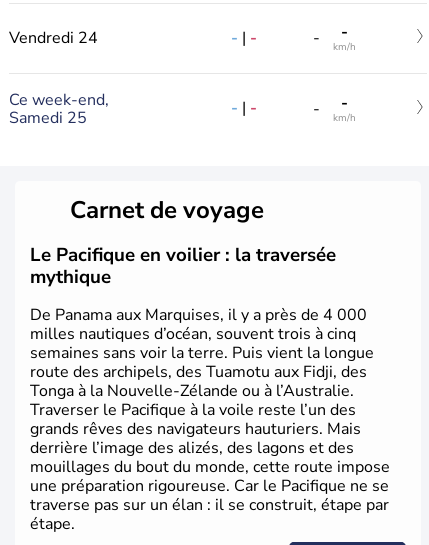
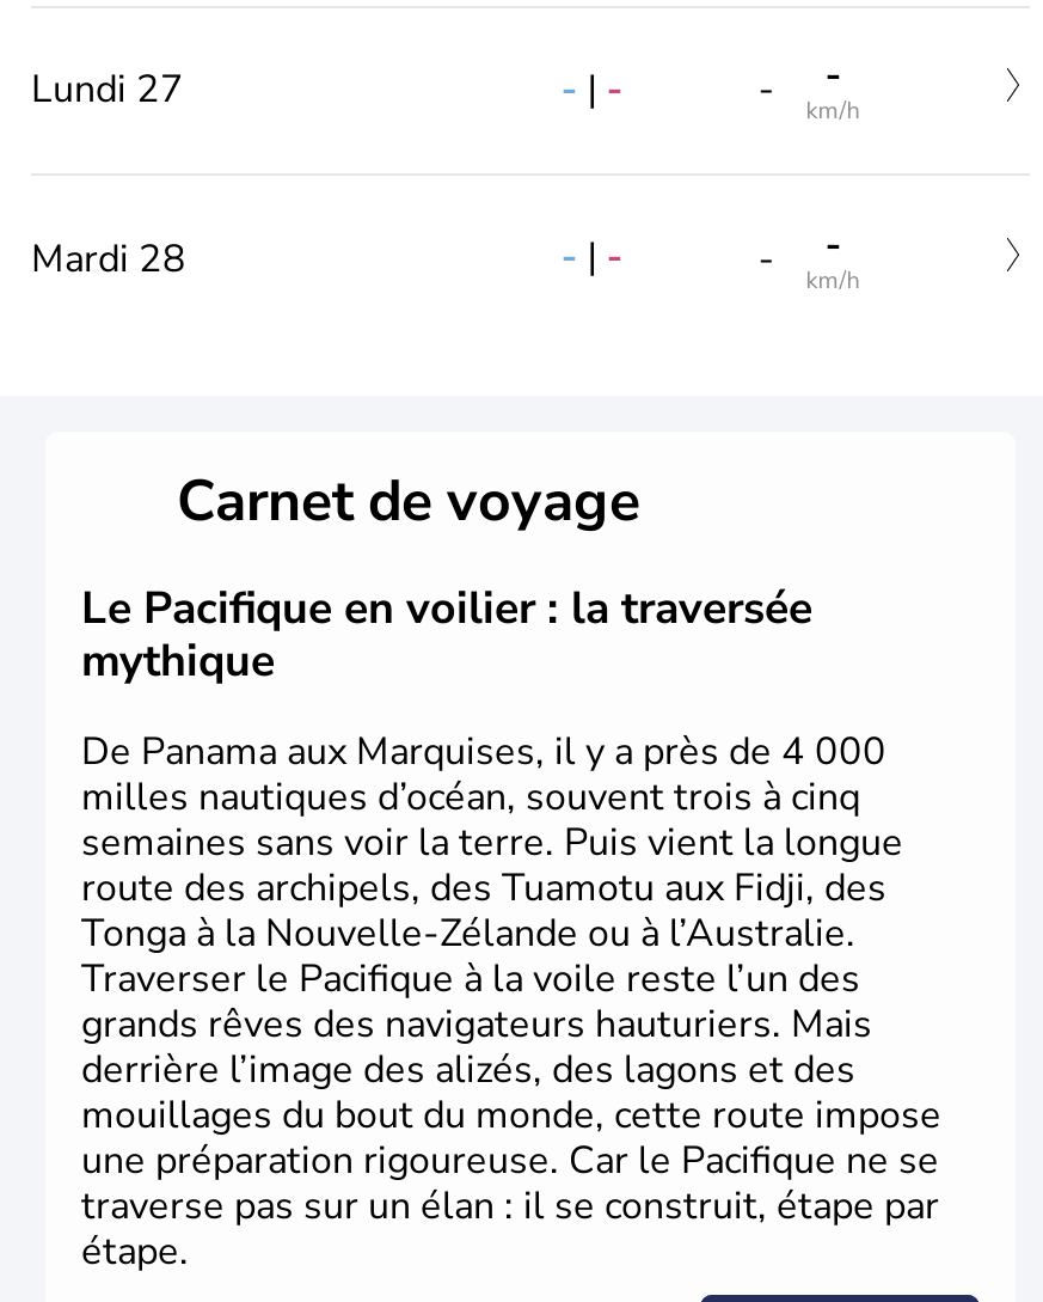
- Vendredi 24
+ Lundi 27

- Ce week-end,
- Samedi 25
+ Mardi 28
